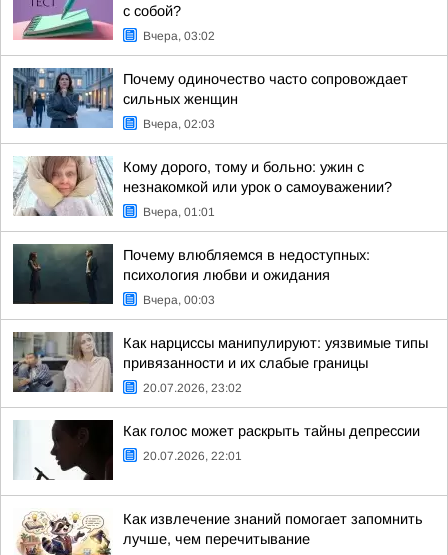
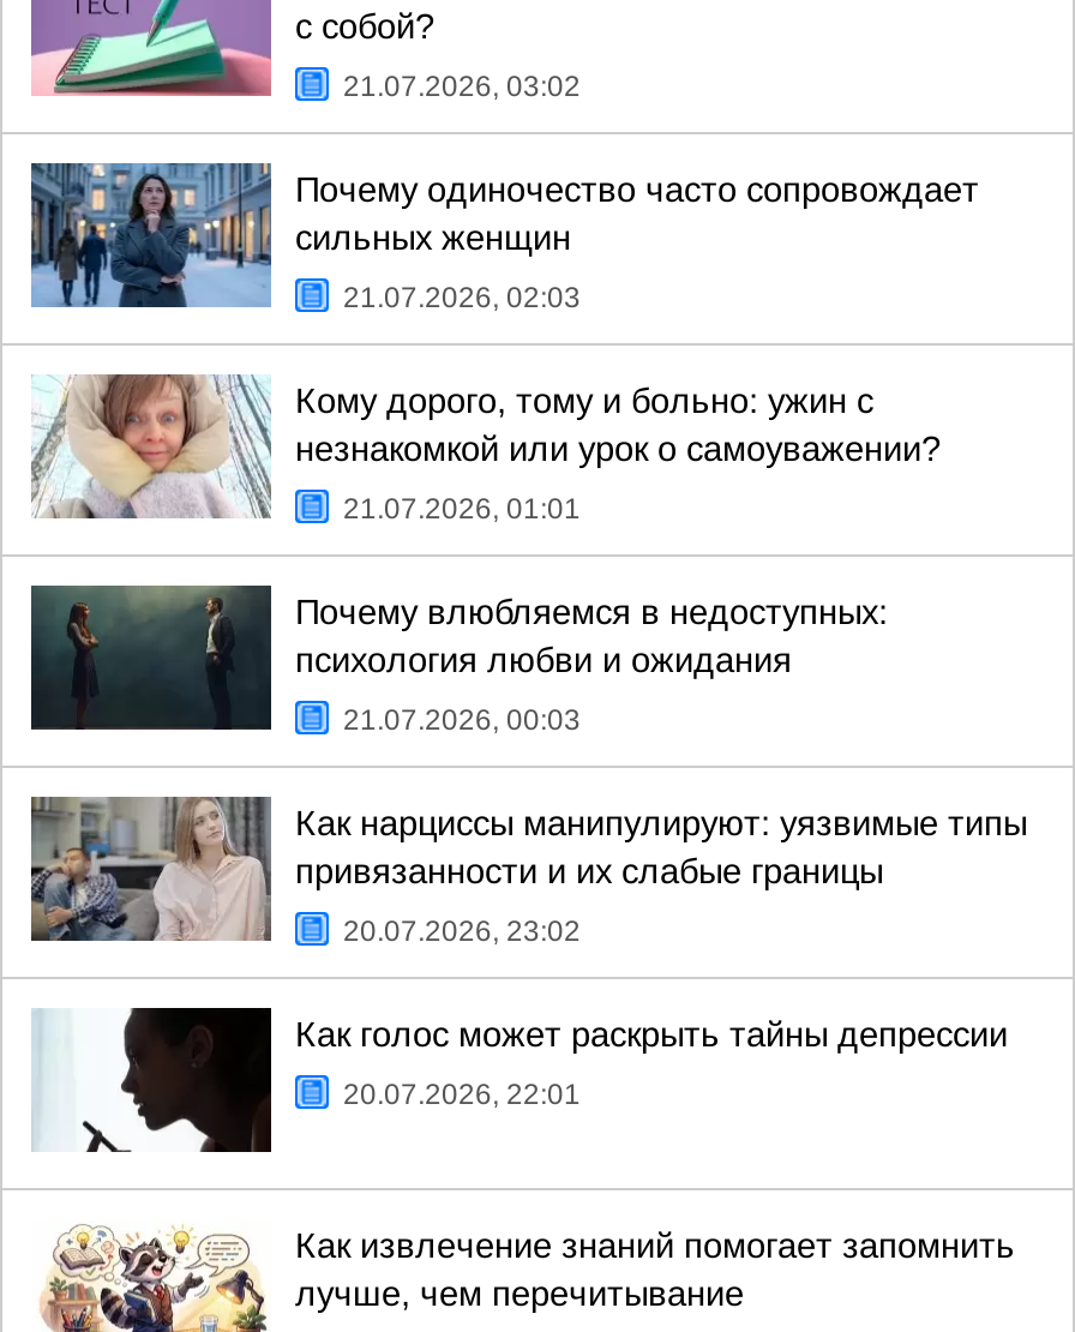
- Вчера, 03:02
+ 21.07.2026, 03:02

- Вчера, 02:03
+ 21.07.2026, 02:03

- Вчера, 01:01
+ 21.07.2026, 01:01

- Вчера, 00:03
+ 21.07.2026, 00:03
